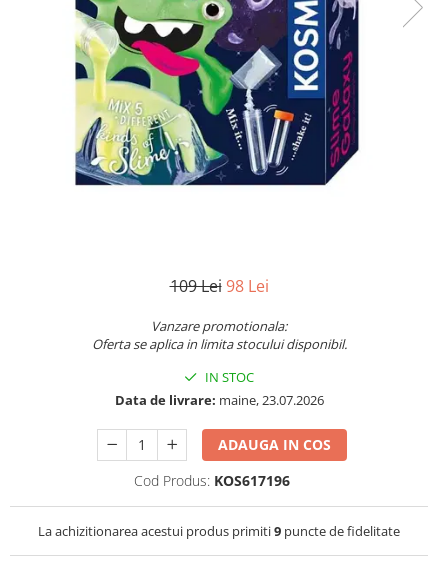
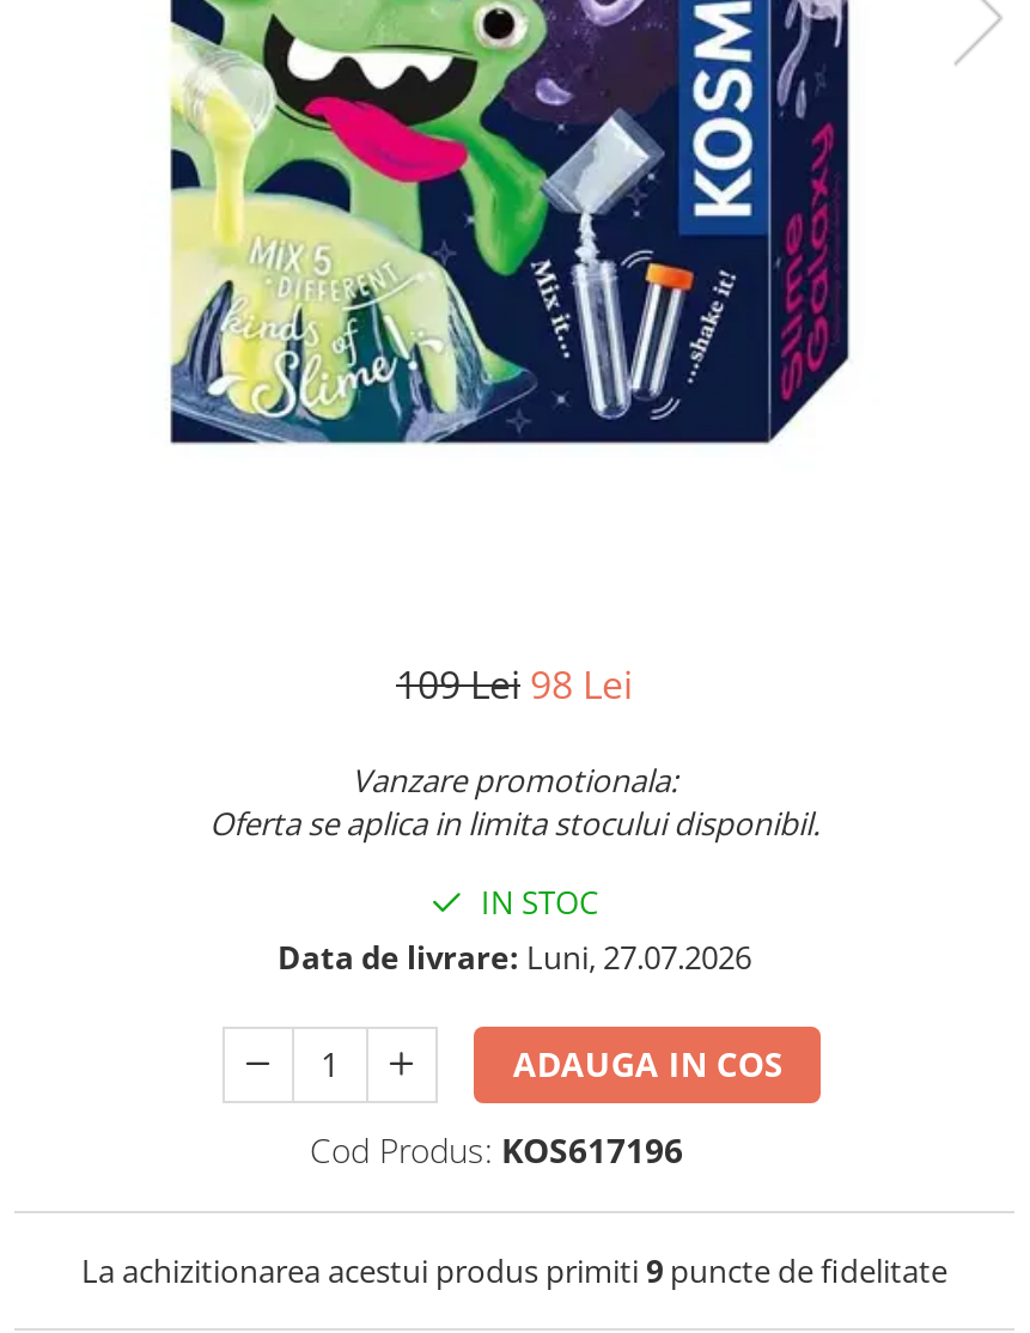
- Data de livrare: maine, 23.07.2026
+ Data de livrare: Luni, 27.07.2026
